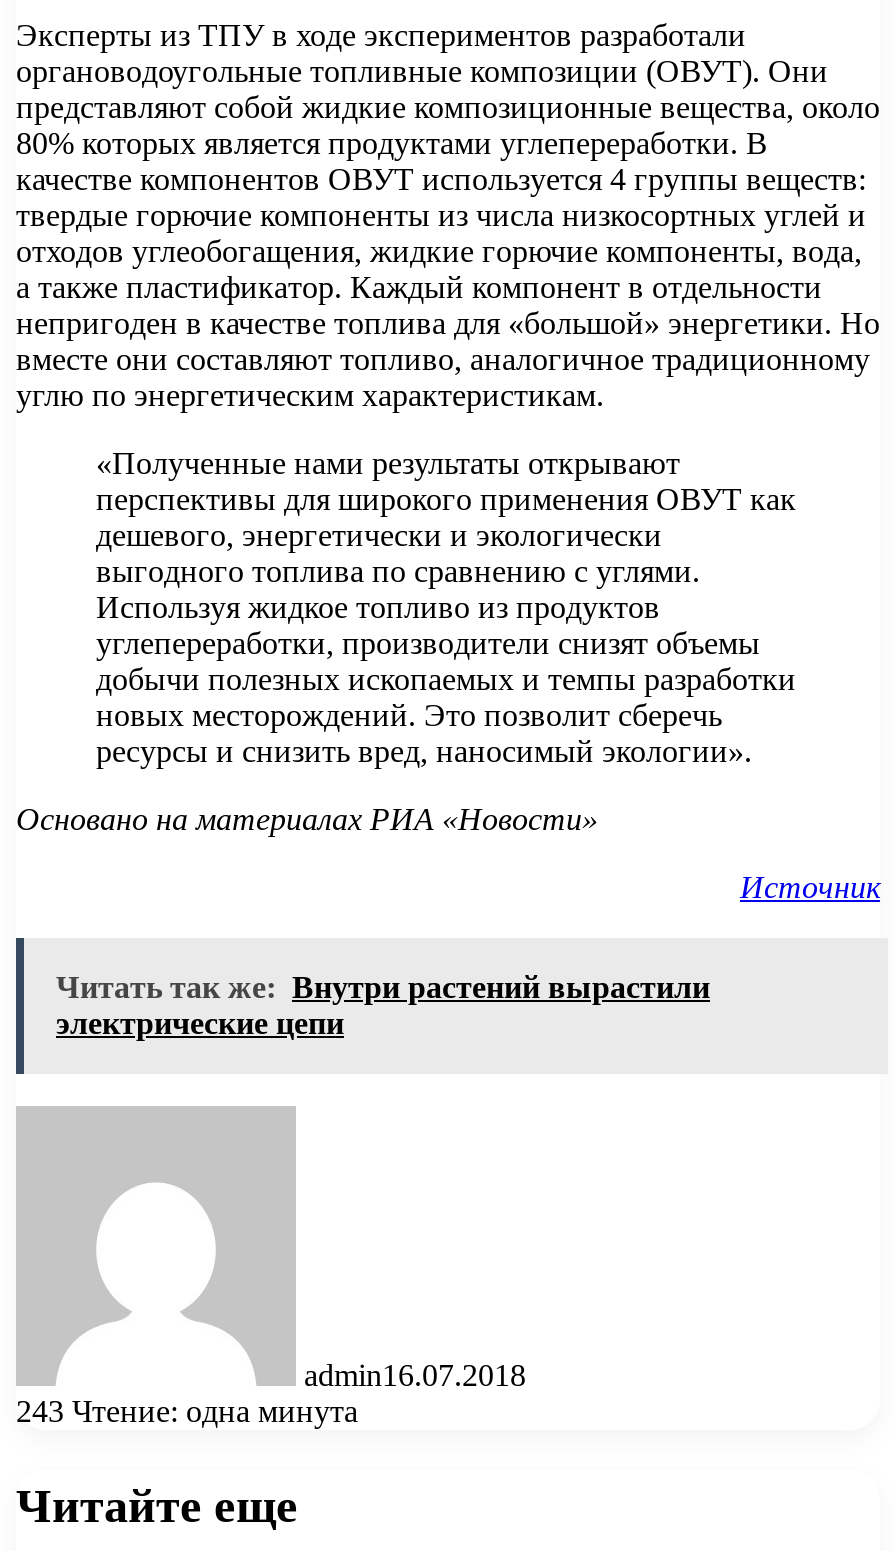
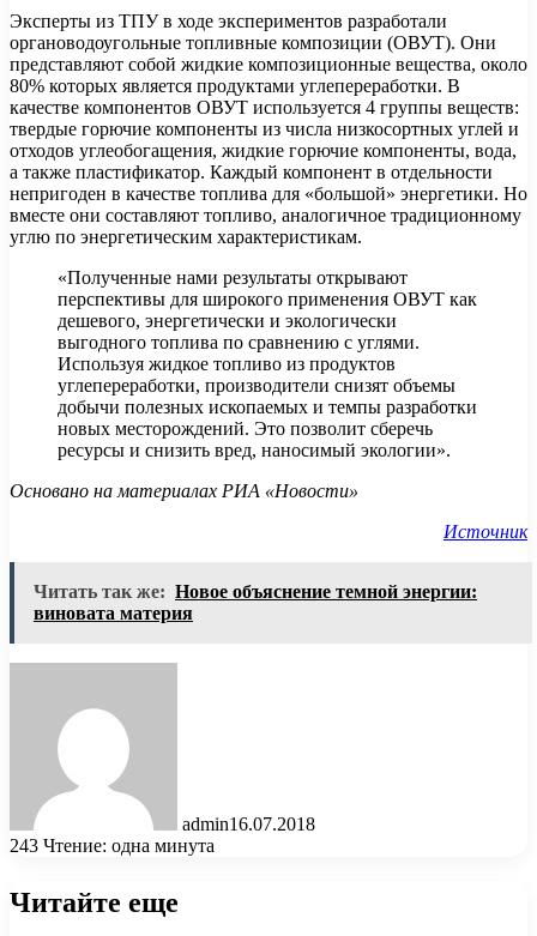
- Читать так же: Внутри растений вырастили
- электрические цепи
+ Читать так же: Новое объяснение темной энергии:
+ виновата материя
